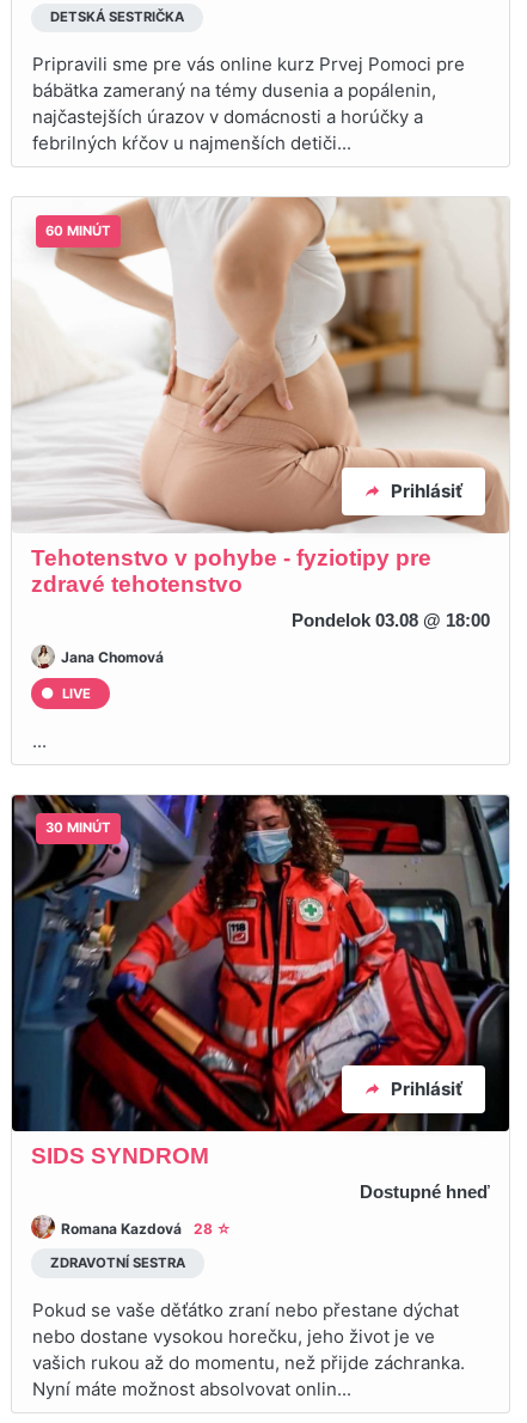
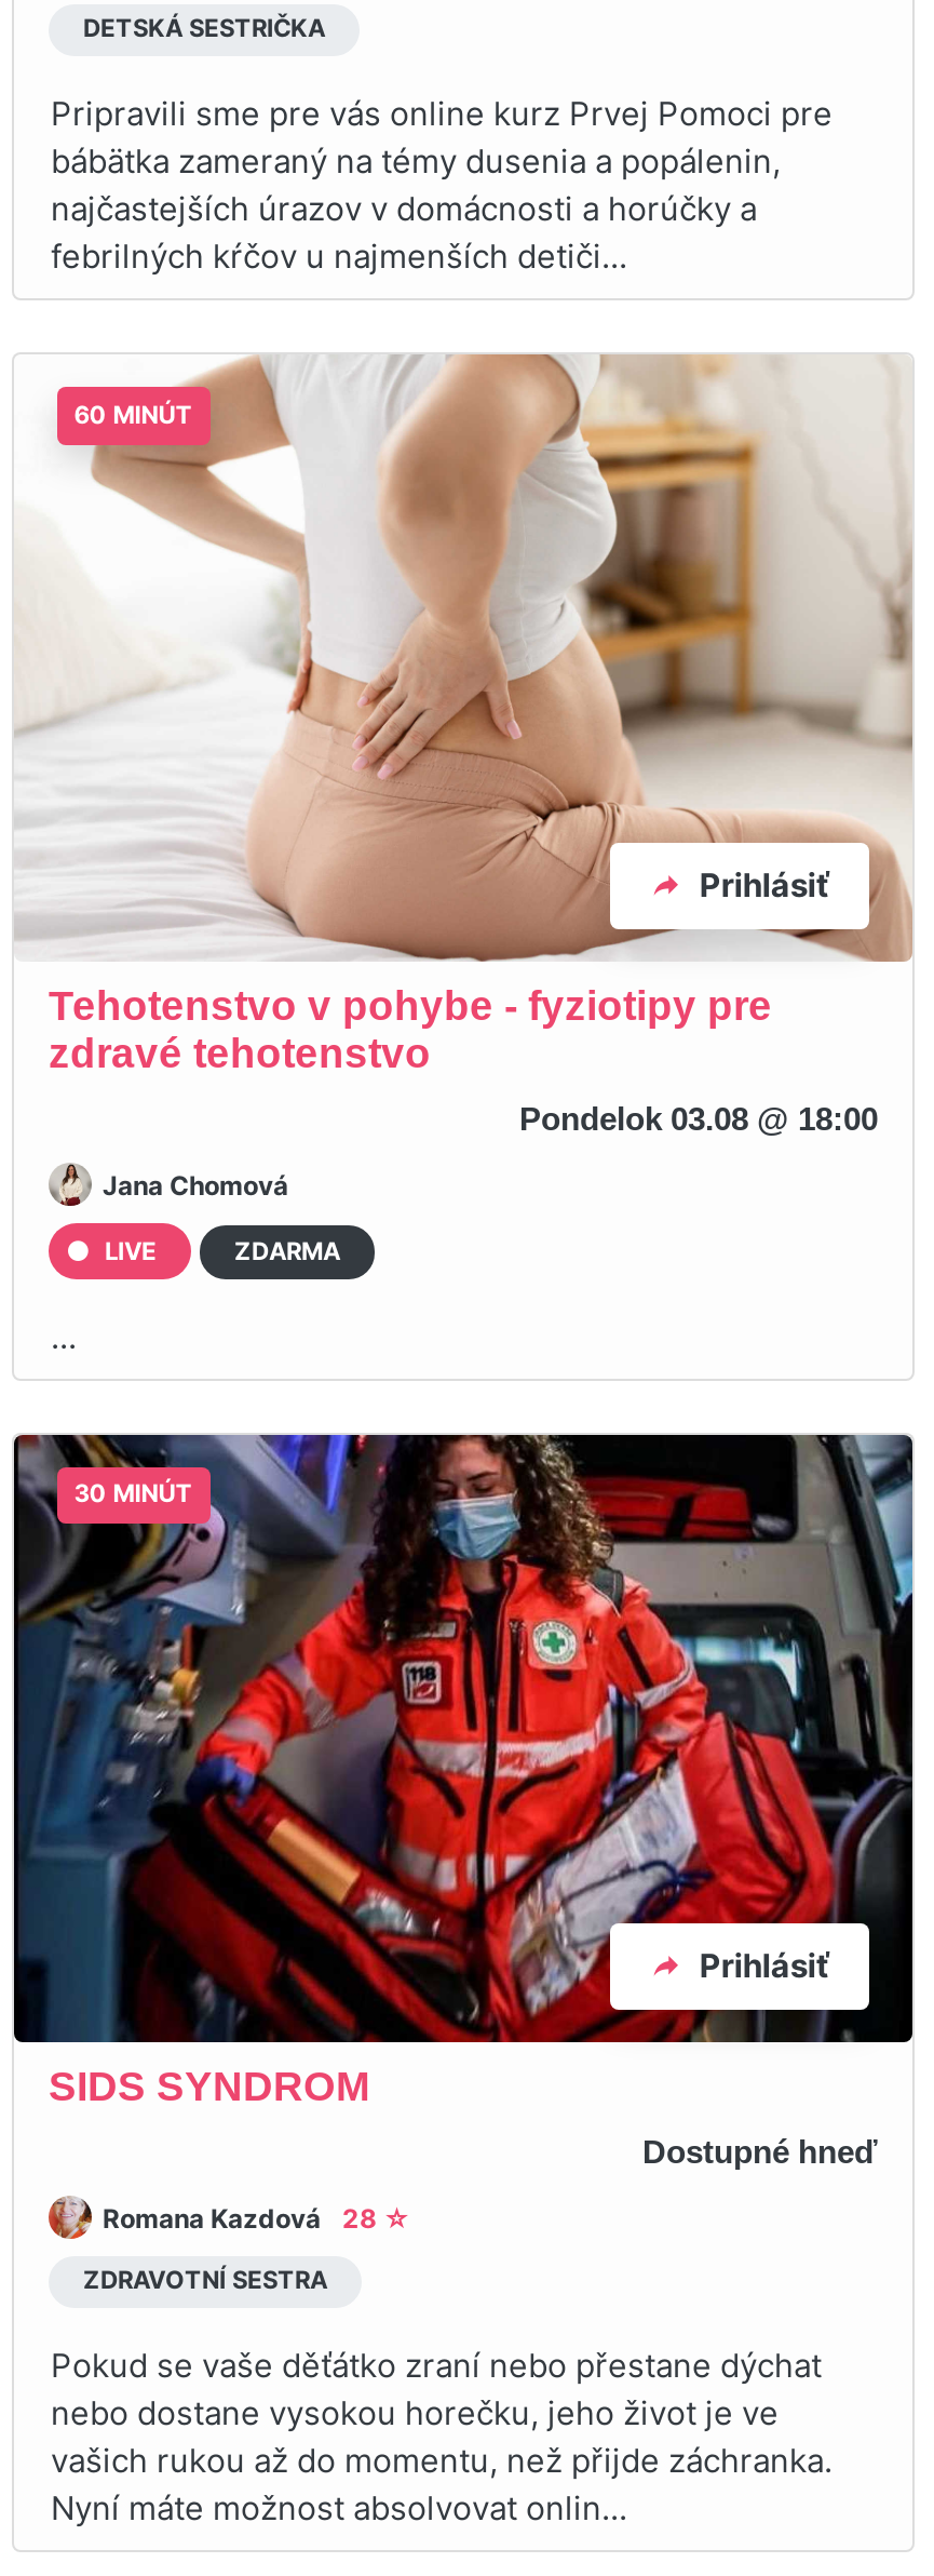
+ ZDARMA
